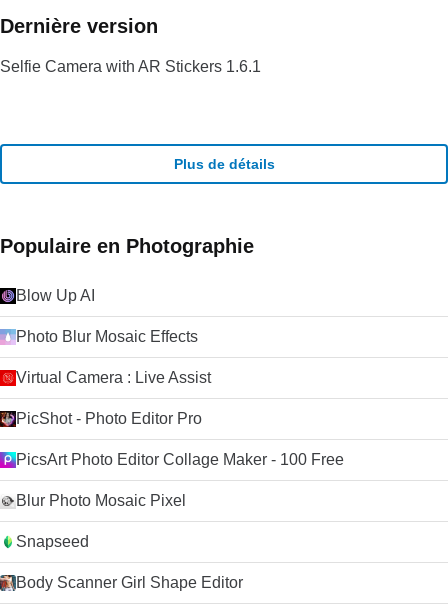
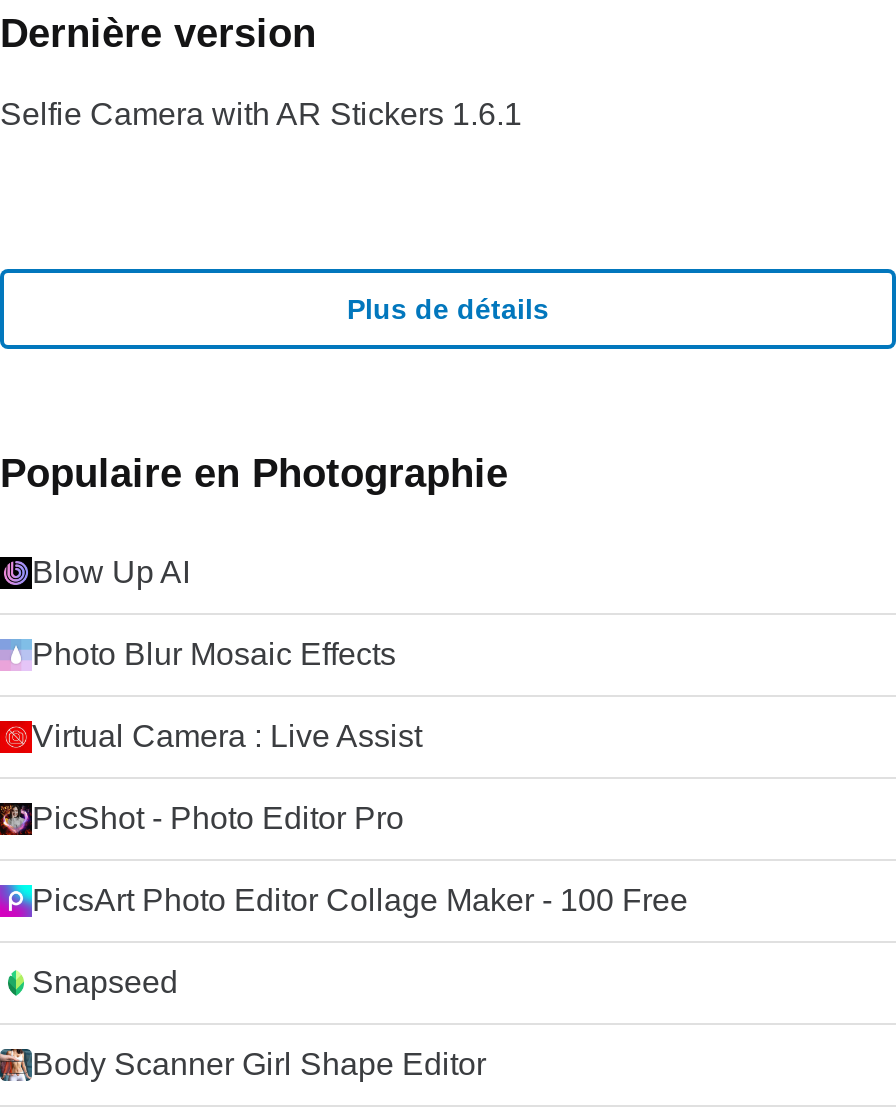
- Blur Photo Mosaic Pixel
